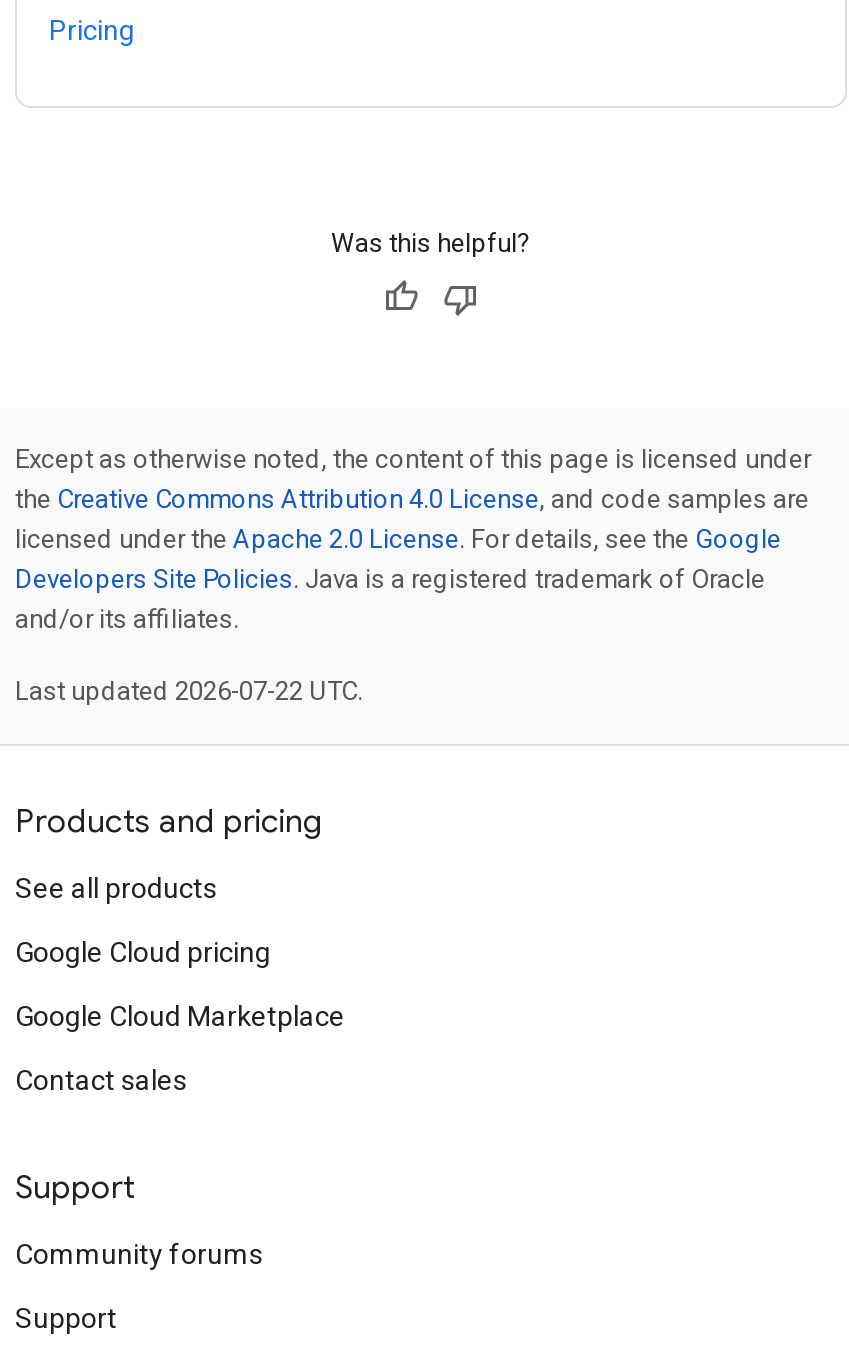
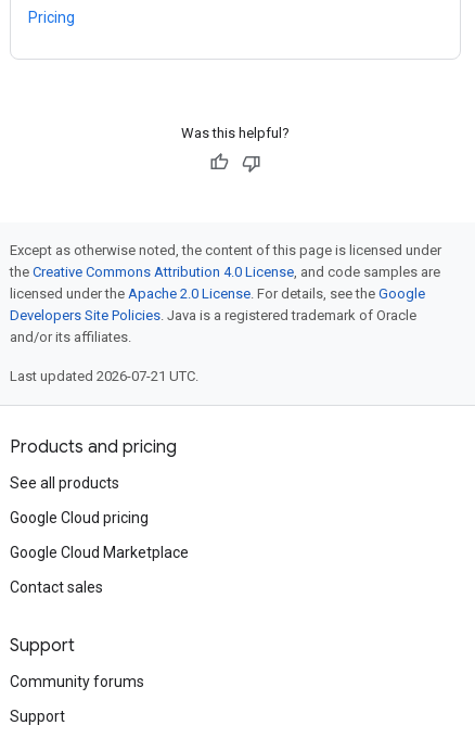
- Last updated 2026-07-22 UTC.
+ Last updated 2026-07-21 UTC.
